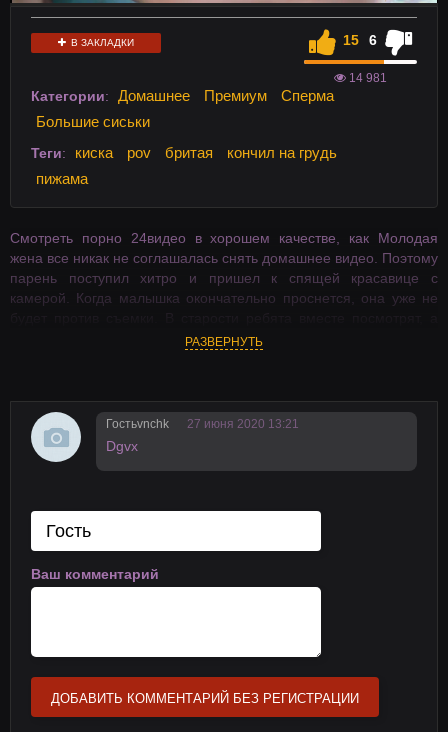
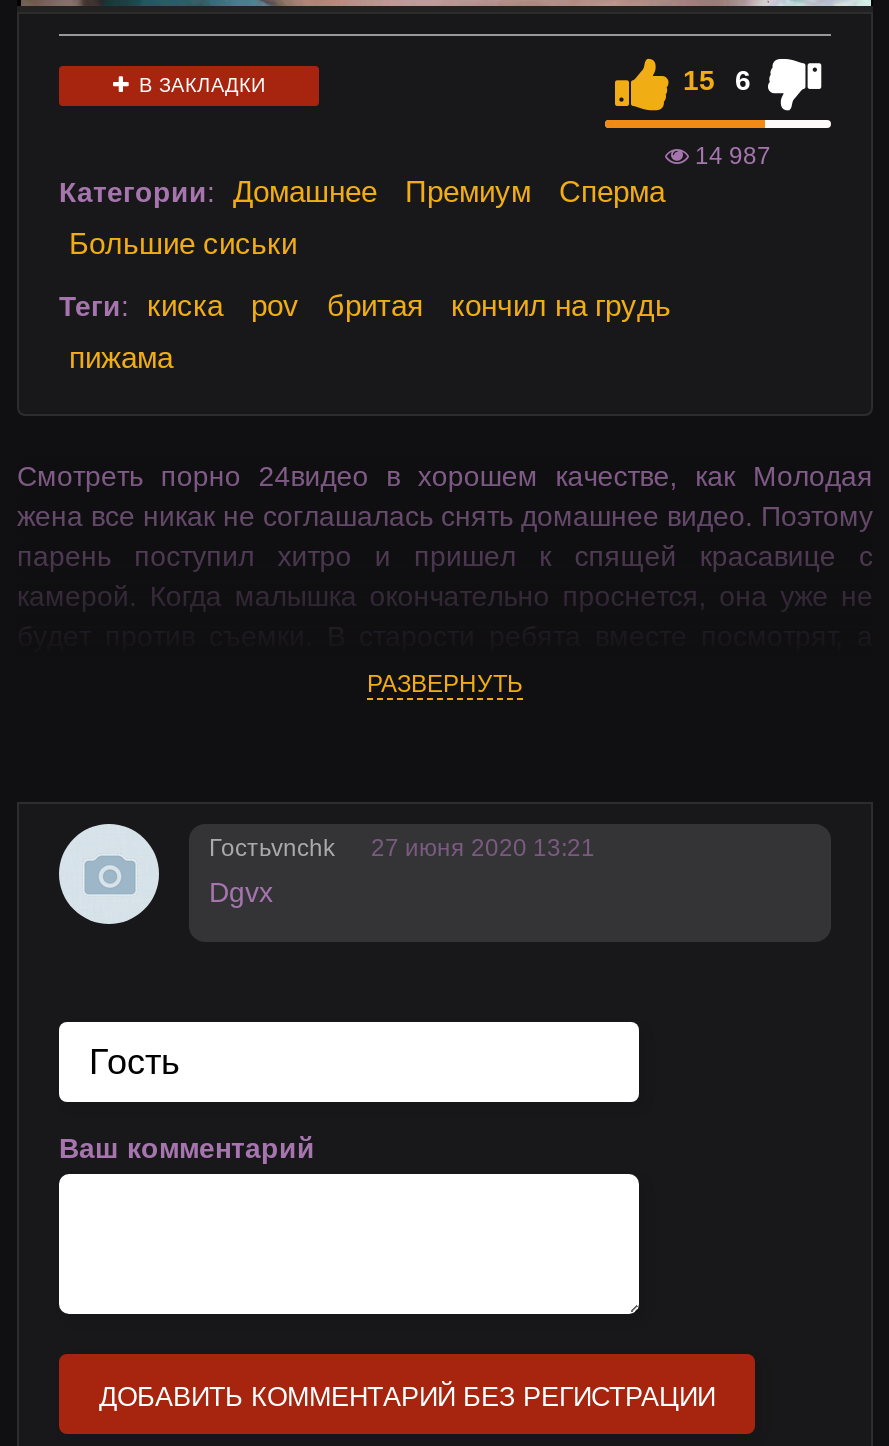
- 14 981
+ 14 987
